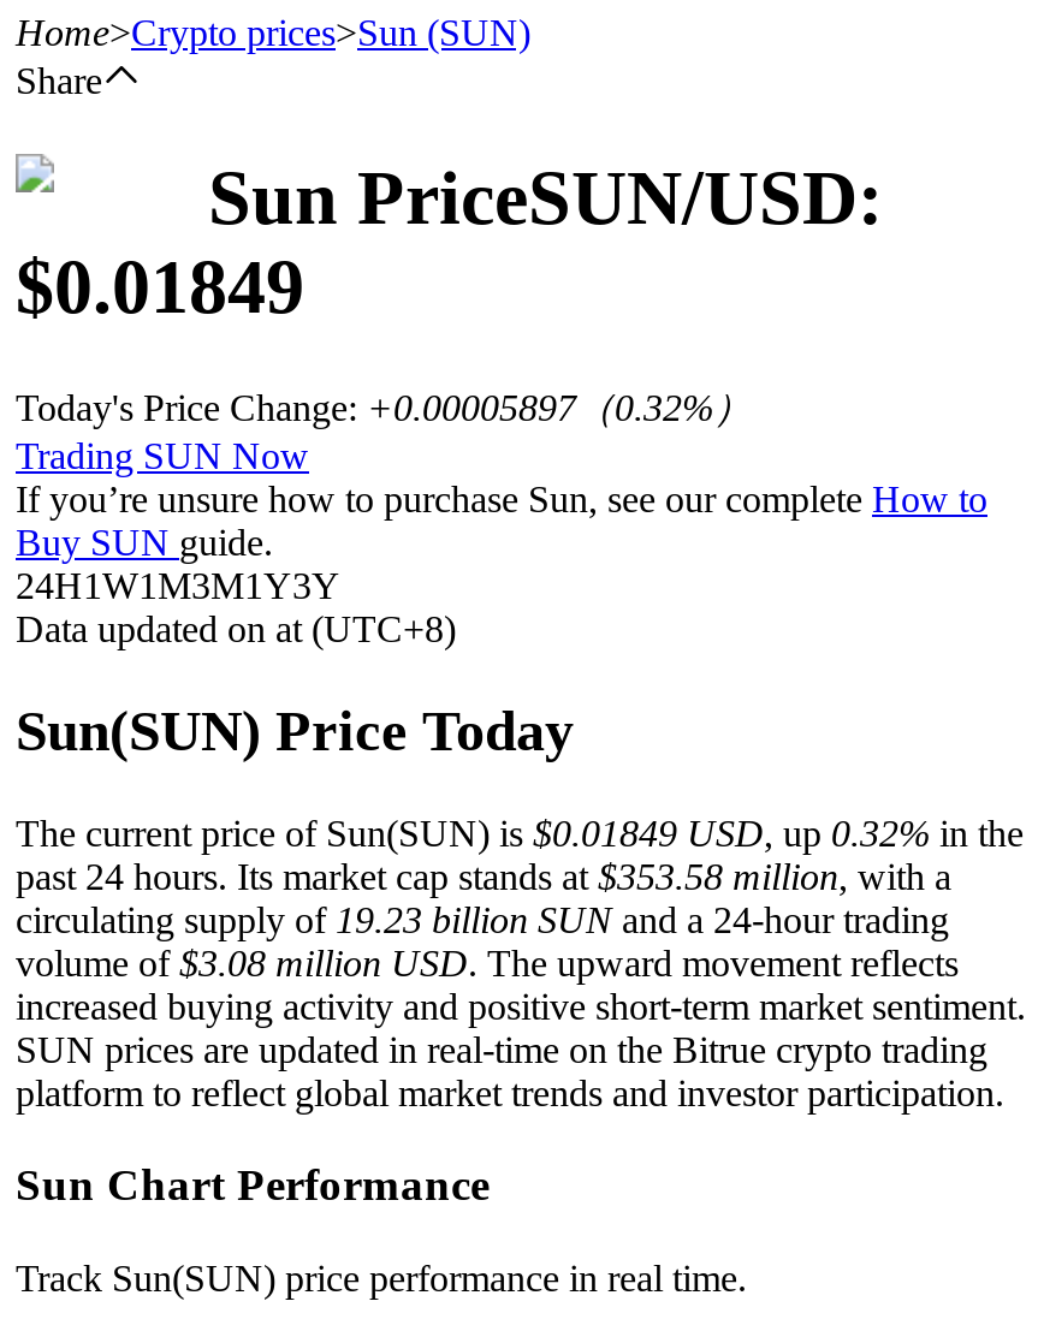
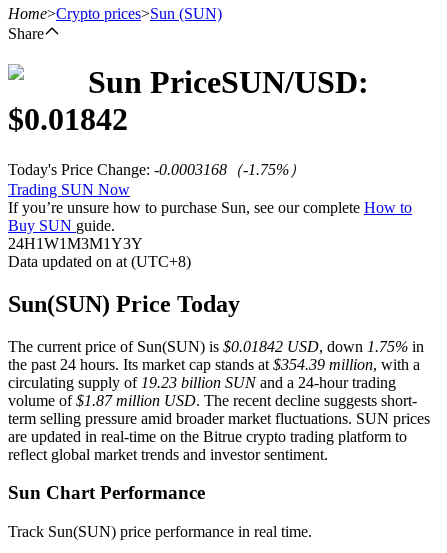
- $0.01849
+ $0.01842

- Today's Price Change: +0.00005897（0.32%）
+ Today's Price Change: -0.0003168（-1.75%）

- The current price of Sun(SUN) is $0.01849 USD, up 0.32% in the
- past 24 hours. Its market cap stands at $353.58 million, with a
+ The current price of Sun(SUN) is $0.01842 USD, down 1.75% in
+ the past 24 hours. Its market cap stands at $354.39 million, with a

- volume of $3.08 million USD. The upward movement reflects
- increased buying activity and positive short-term market sentiment.
- SUN prices are updated in real-time on the Bitrue crypto trading
- platform to reflect global market trends and investor participation.
+ volume of $1.87 million USD. The recent decline suggests short-
+ term selling pressure amid broader market fluctuations. SUN prices
+ are updated in real-time on the Bitrue crypto trading platform to
+ reflect global market trends and investor sentiment.
